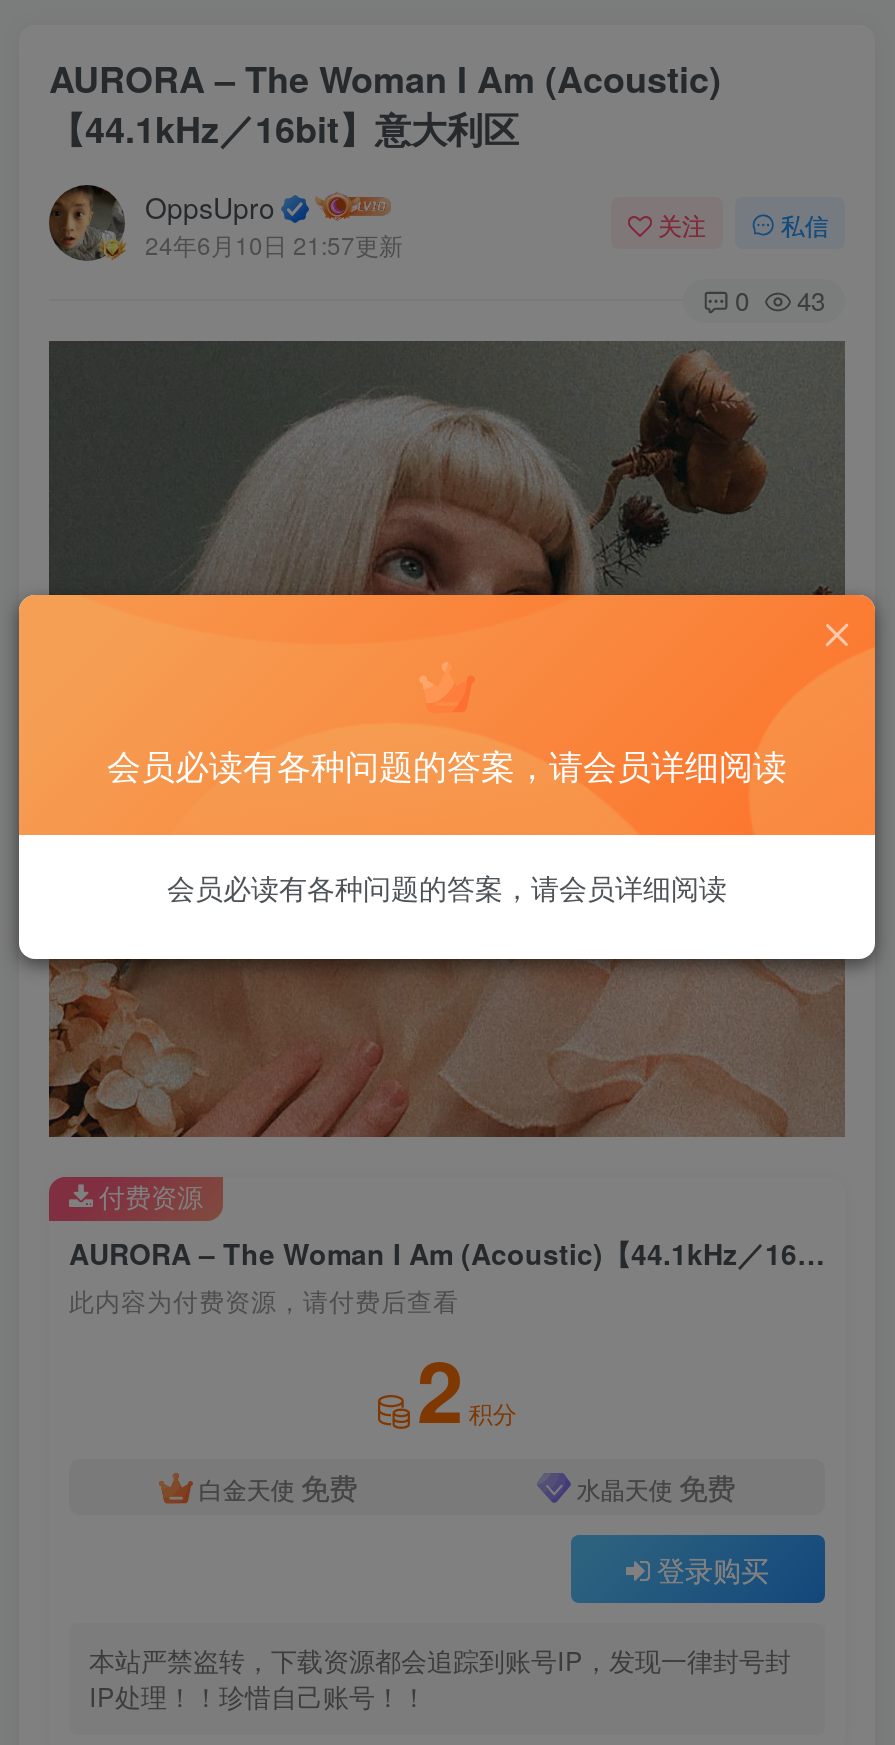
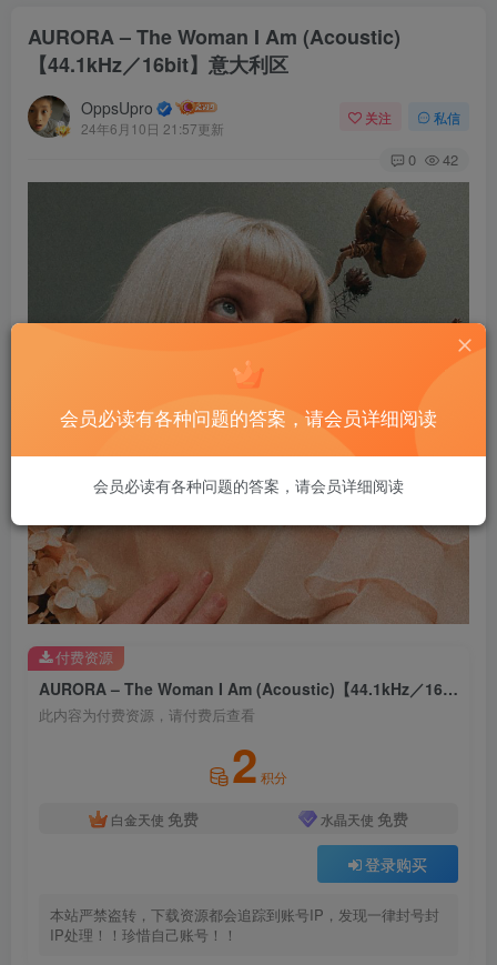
- 0 43
+ 0 42
